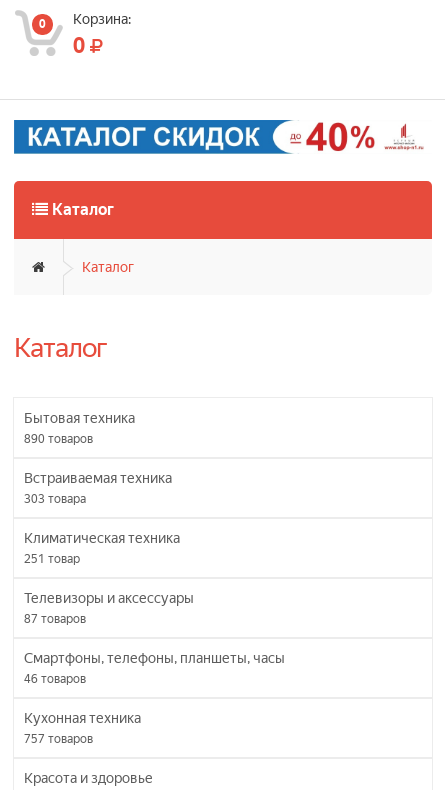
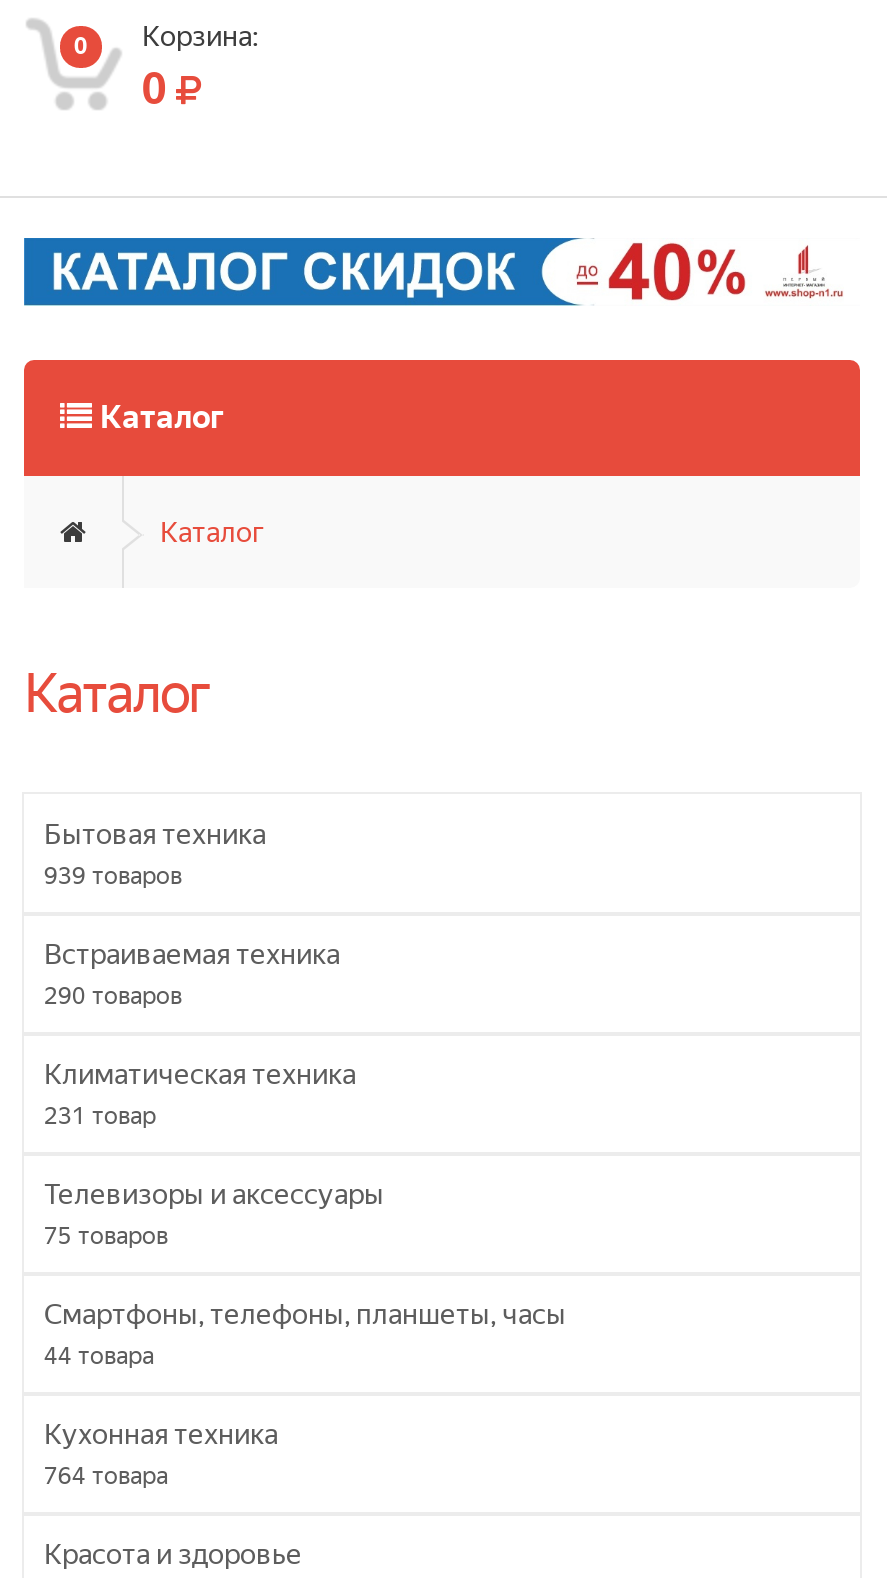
- 890 товаров
+ 939 товаров

- 303 товара
+ 290 товаров

- 251 товар
+ 231 товар

- 87 товаров
+ 75 товаров

- 46 товаров
+ 44 товара

- 757 товаров
+ 764 товара
